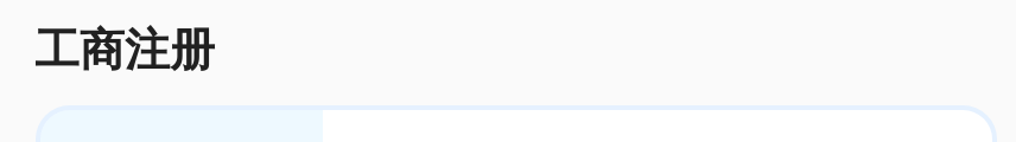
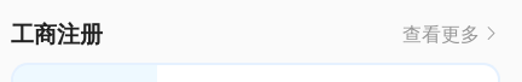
+ 查看更多
